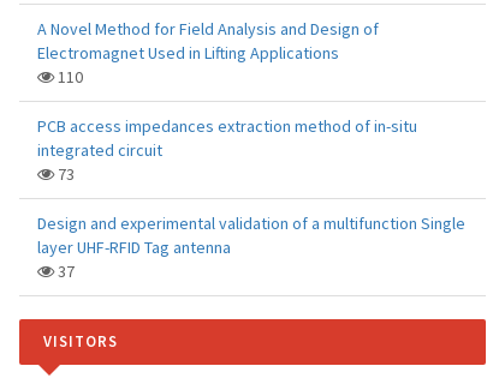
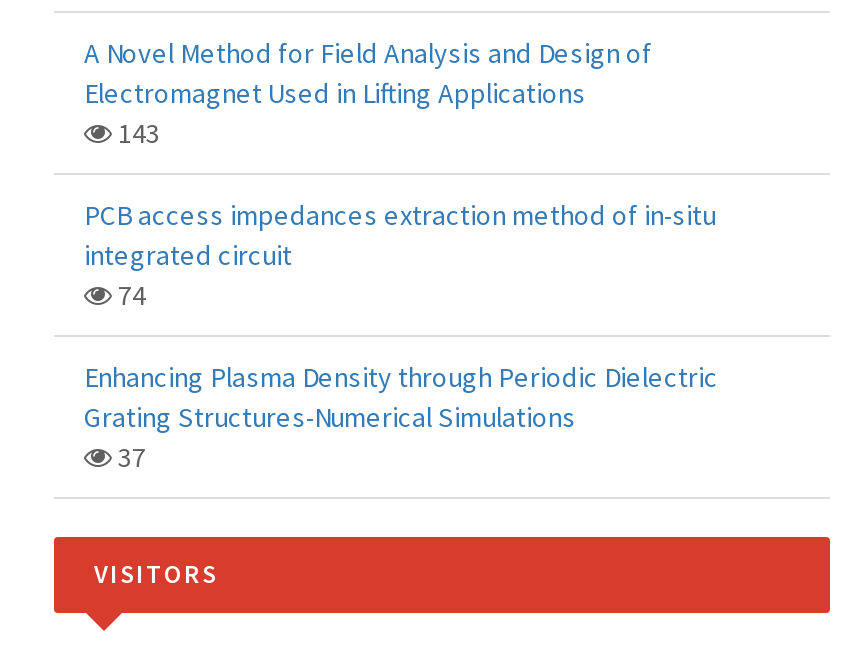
- 110
+ 143

- 73
+ 74

- Design and experimental validation of a multifunction Single
- layer UHF-RFID Tag antenna
+ Enhancing Plasma Density through Periodic Dielectric
+ Grating Structures-Numerical Simulations
